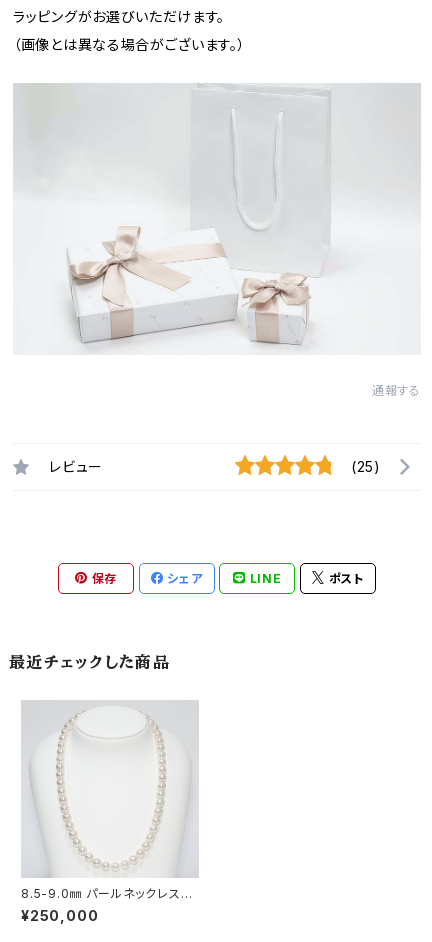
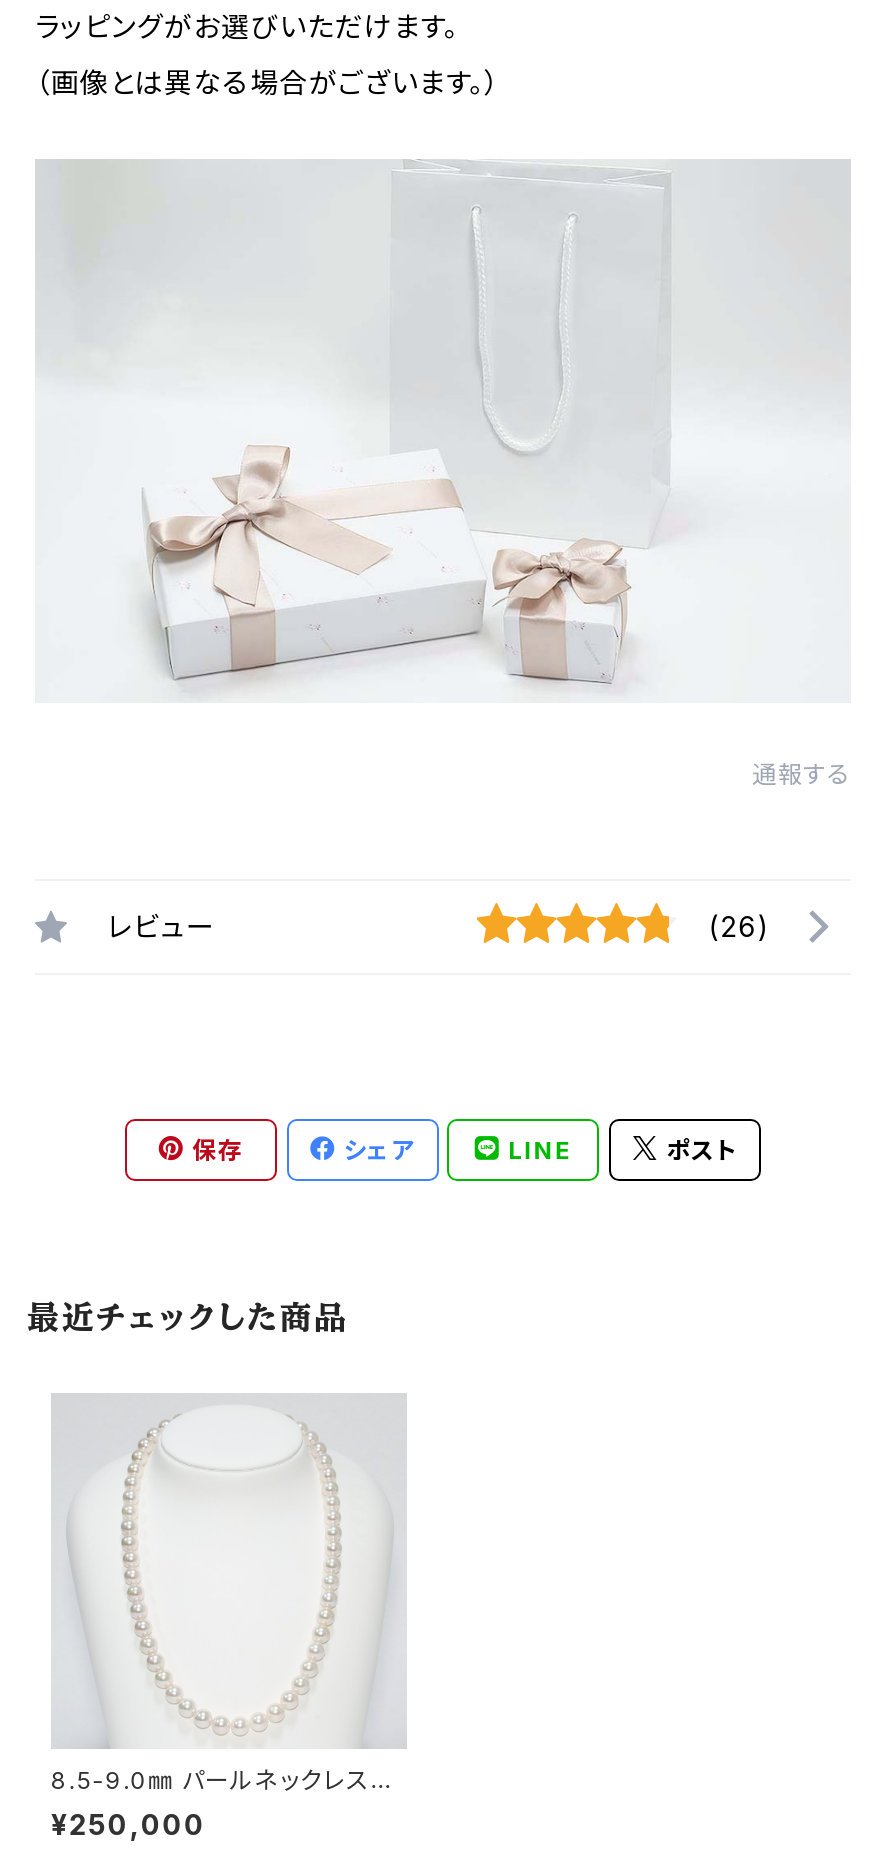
- (25)
+ (26)
